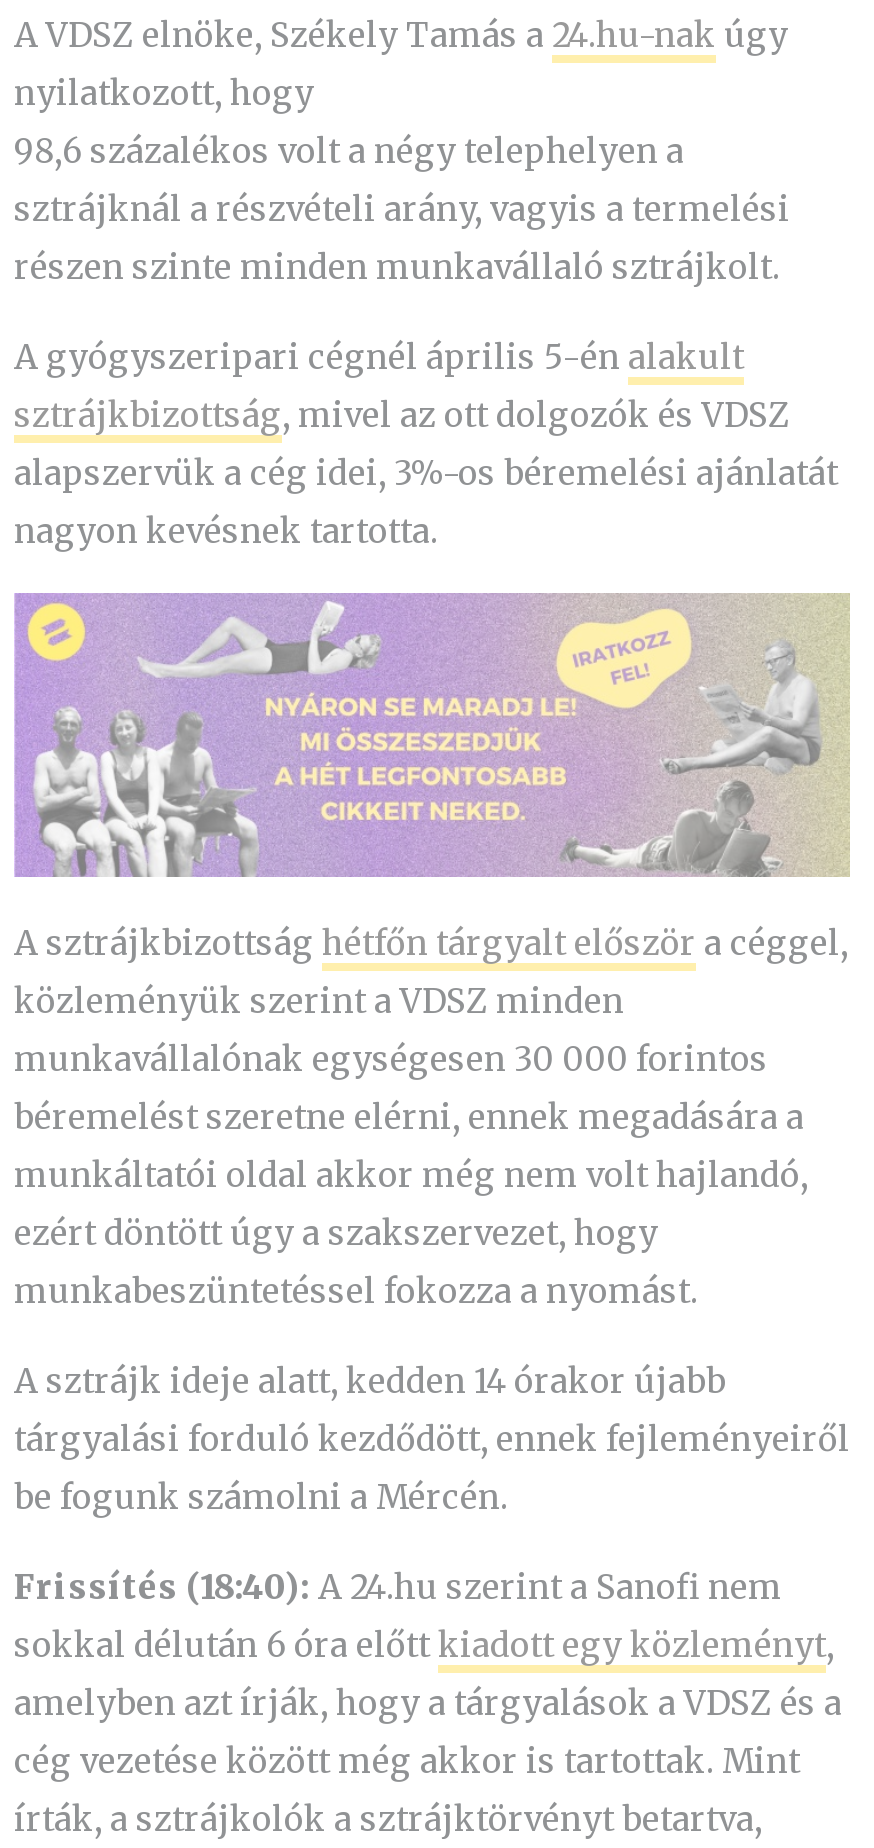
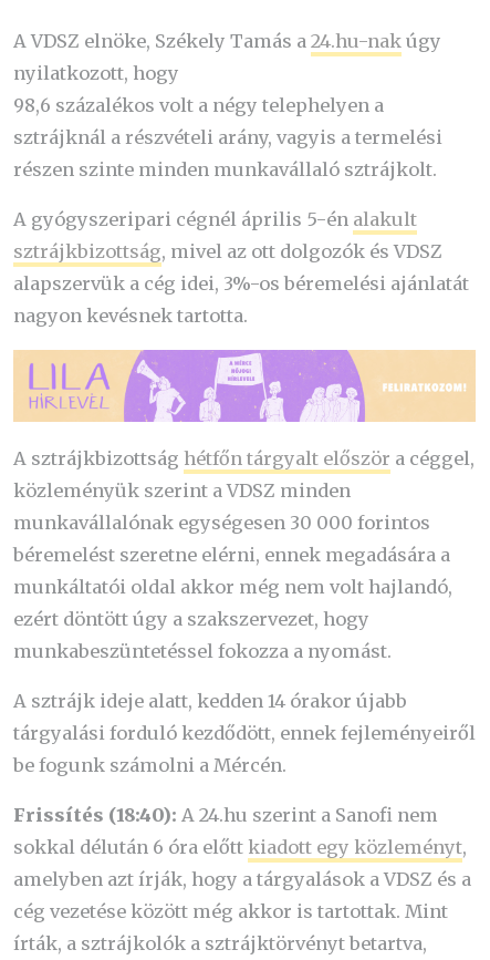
- [image]
+ [image]
